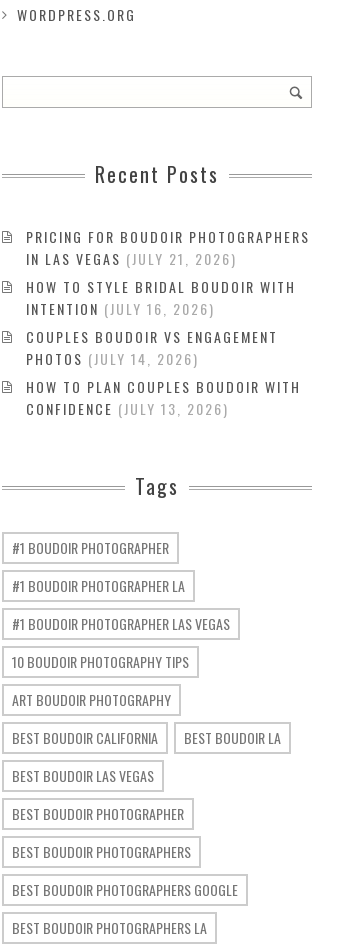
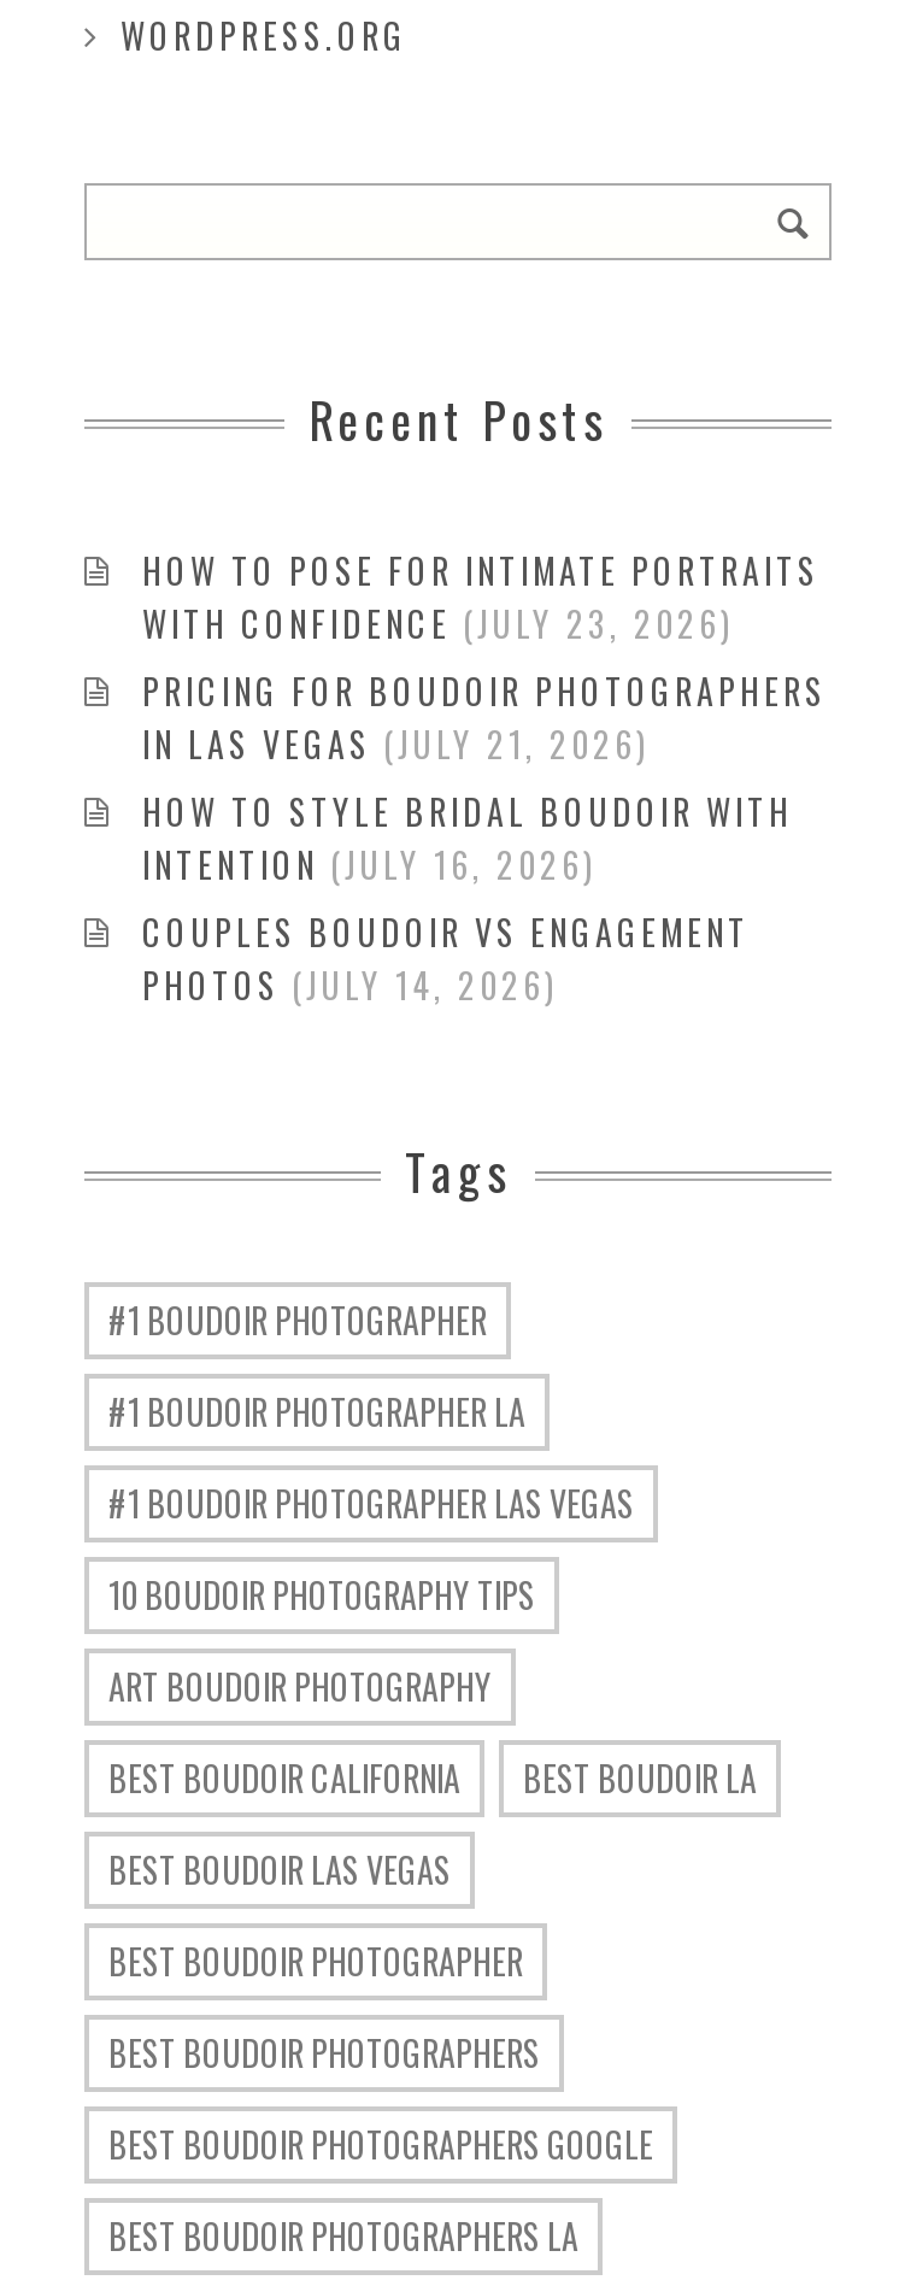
+ HOW TO POSE FOR INTIMATE PORTRAITS
+ WITH CONFIDENCE JULY 23, 2026

moved down: PRICING FOR BOUDOIR PHOTOGRAPHERS | IN LAS VEGAS JULY 21, 2026 | HOW TO STYLE BRIDAL BOUDOIR WITH | INTENTION JULY 16, 2026 | COUPLES BOUDOIR VS ENGAGEMENT | PHOTOS JULY 14, 2026

- HOW TO PLAN COUPLES BOUDOIR WITH
- CONFIDENCE JULY 13, 2026
